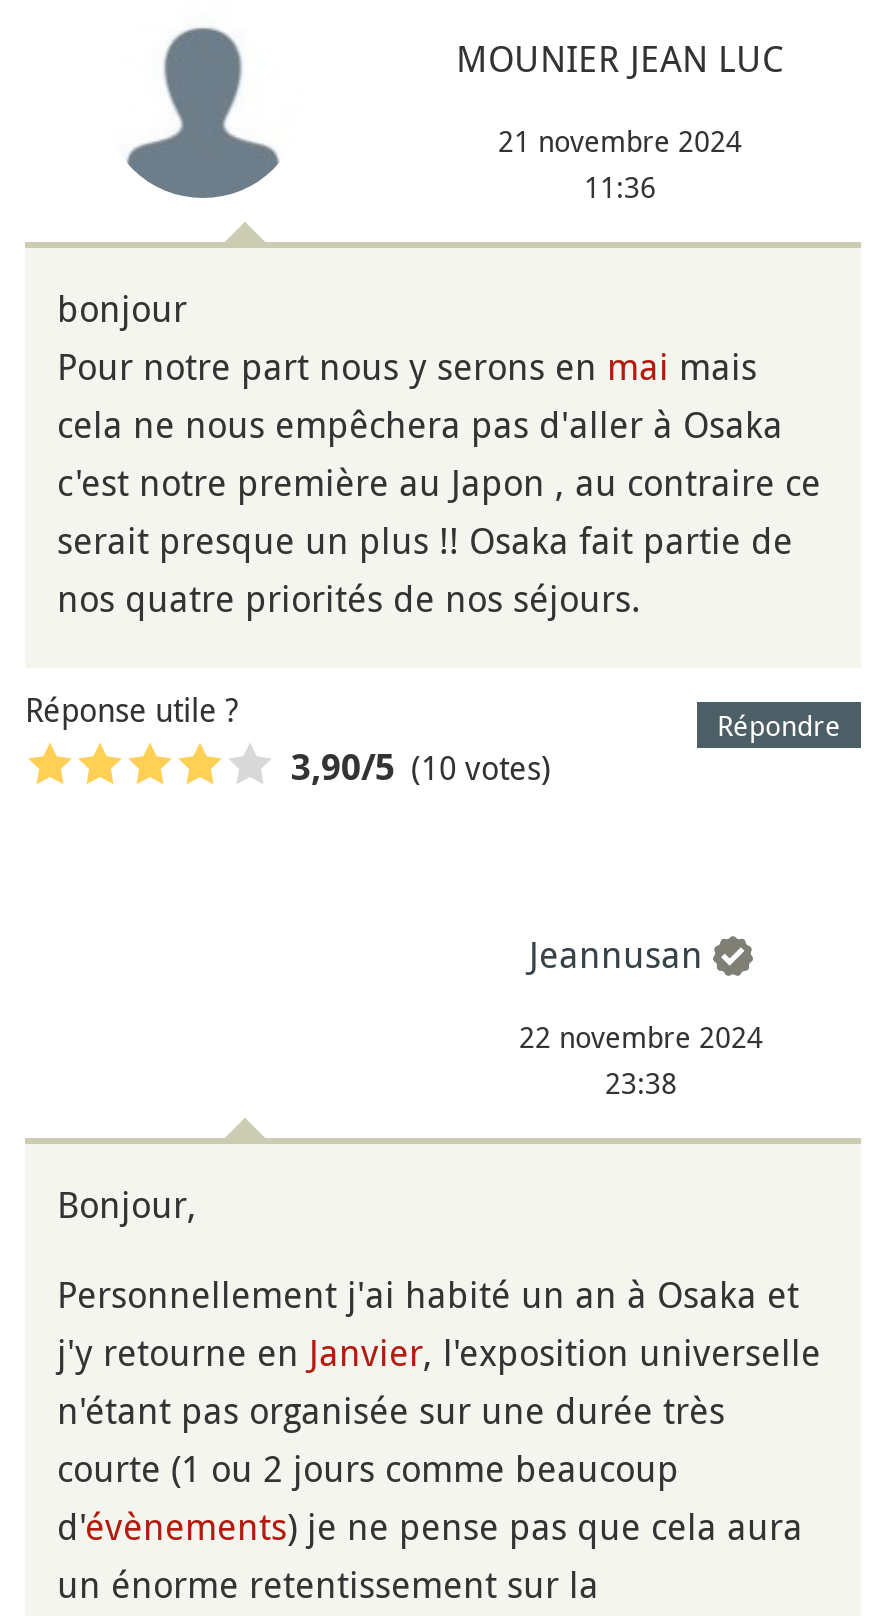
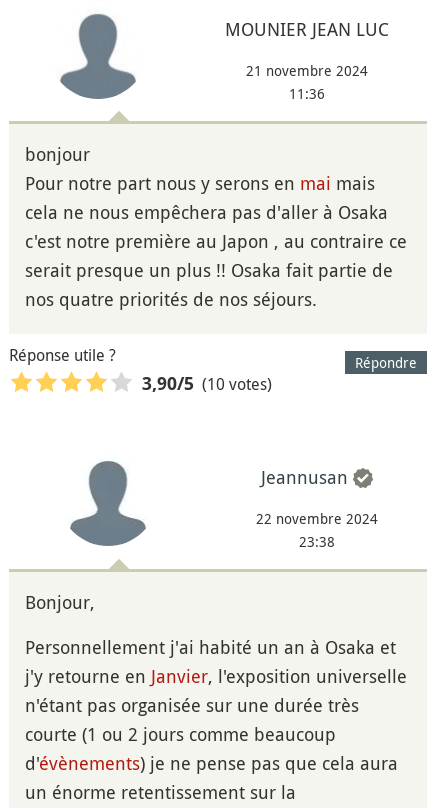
+ [image]
